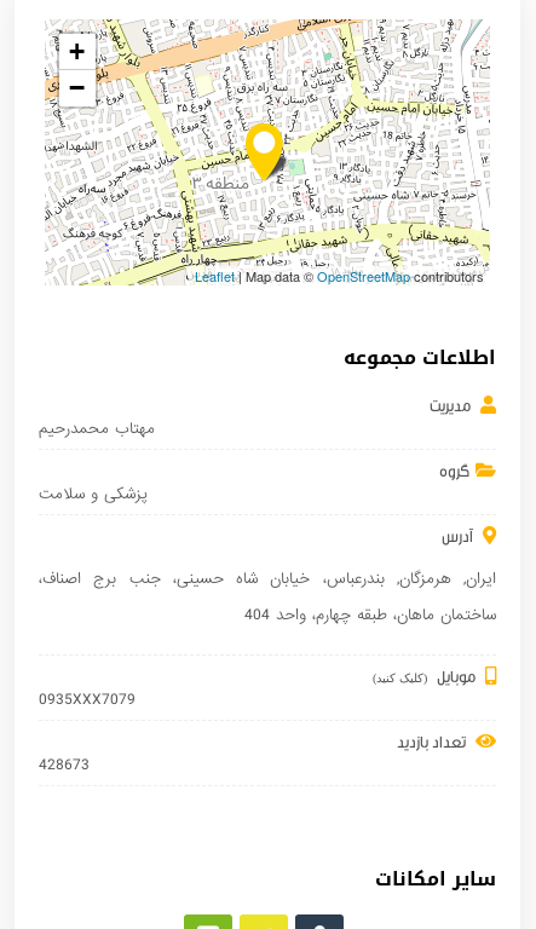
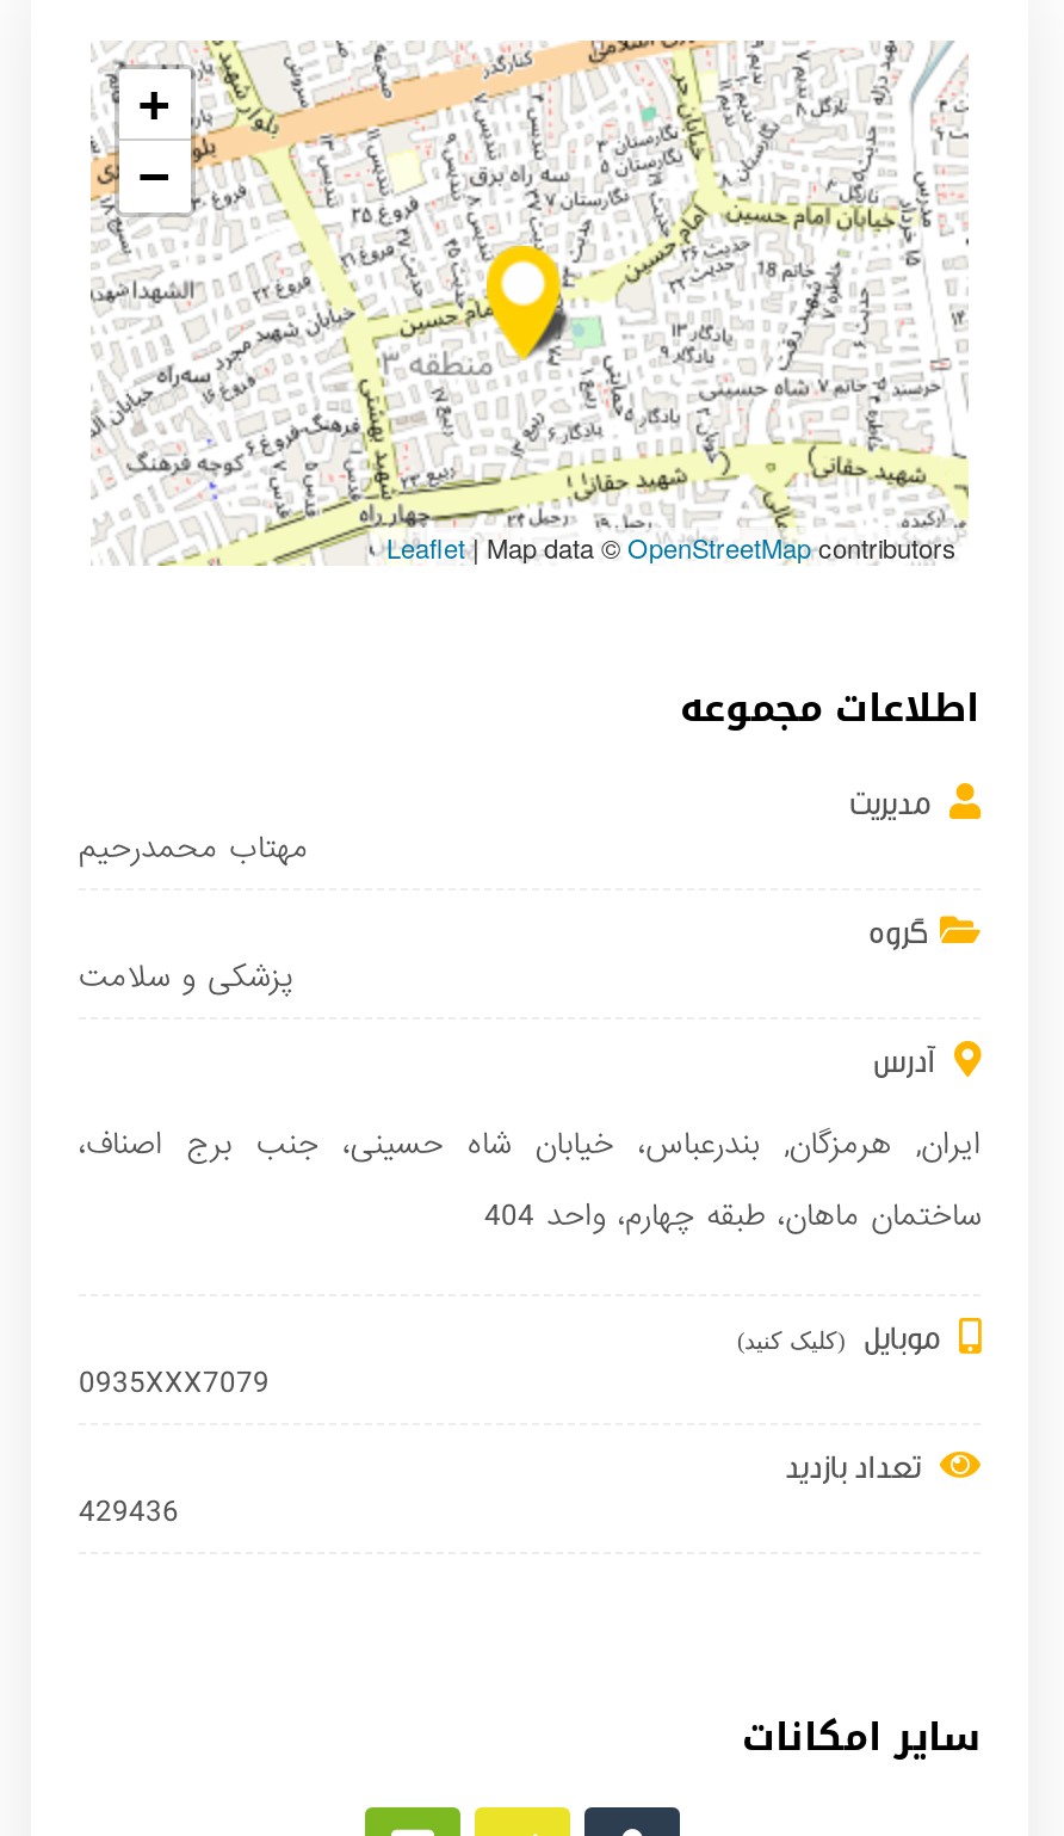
- 428673
+ 429436
